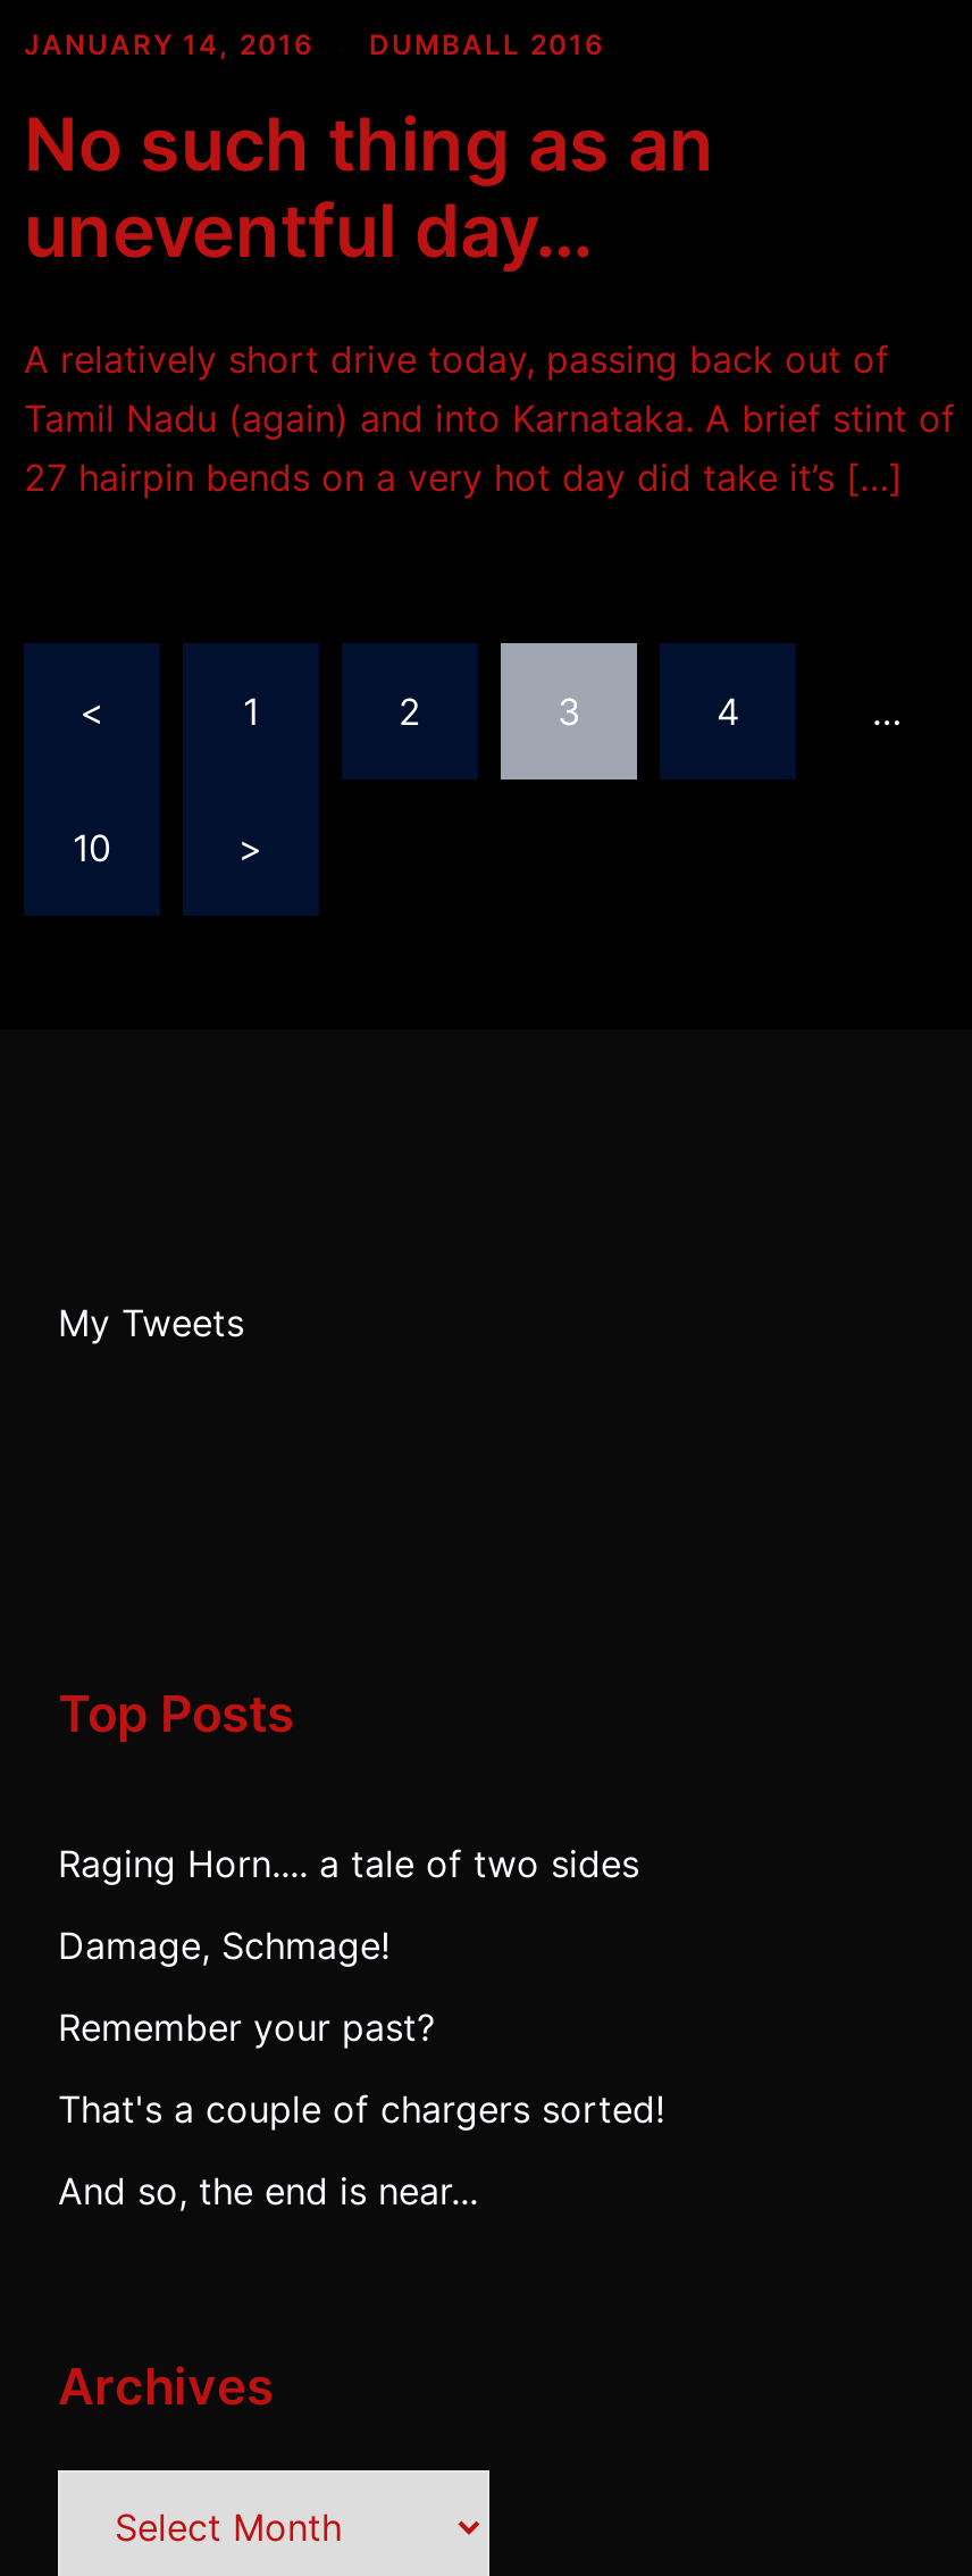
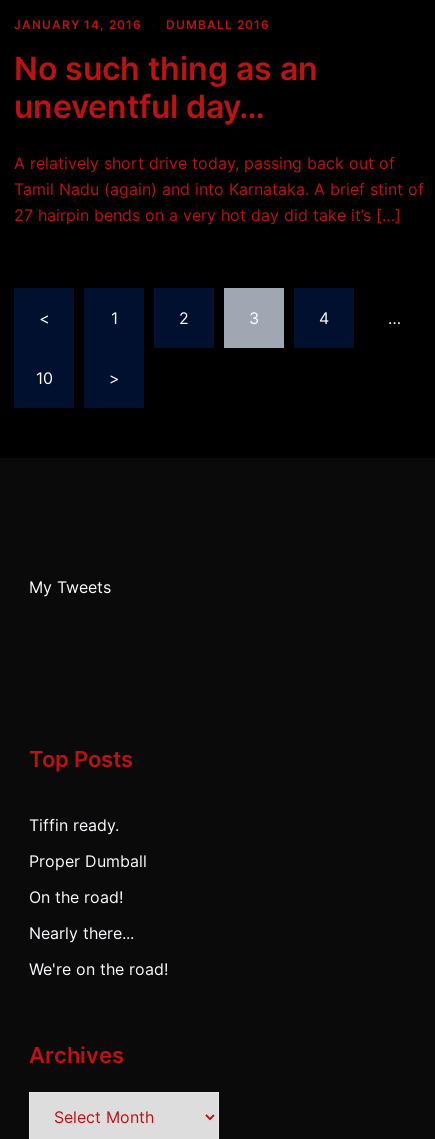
- Raging Horn.... a tale of two sides
+ Tiffin ready.

- Damage, Schmage!
+ Proper Dumball

- Remember your past?
+ On the road!

- That's a couple of chargers sorted!
+ Nearly there...

- And so, the end is near...
+ We're on the road!
